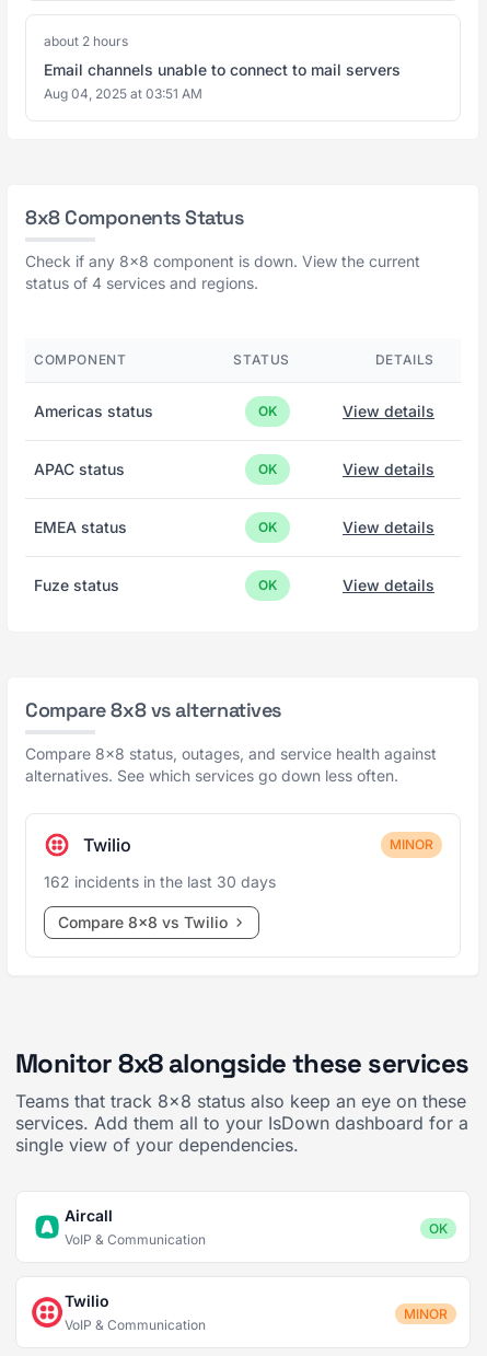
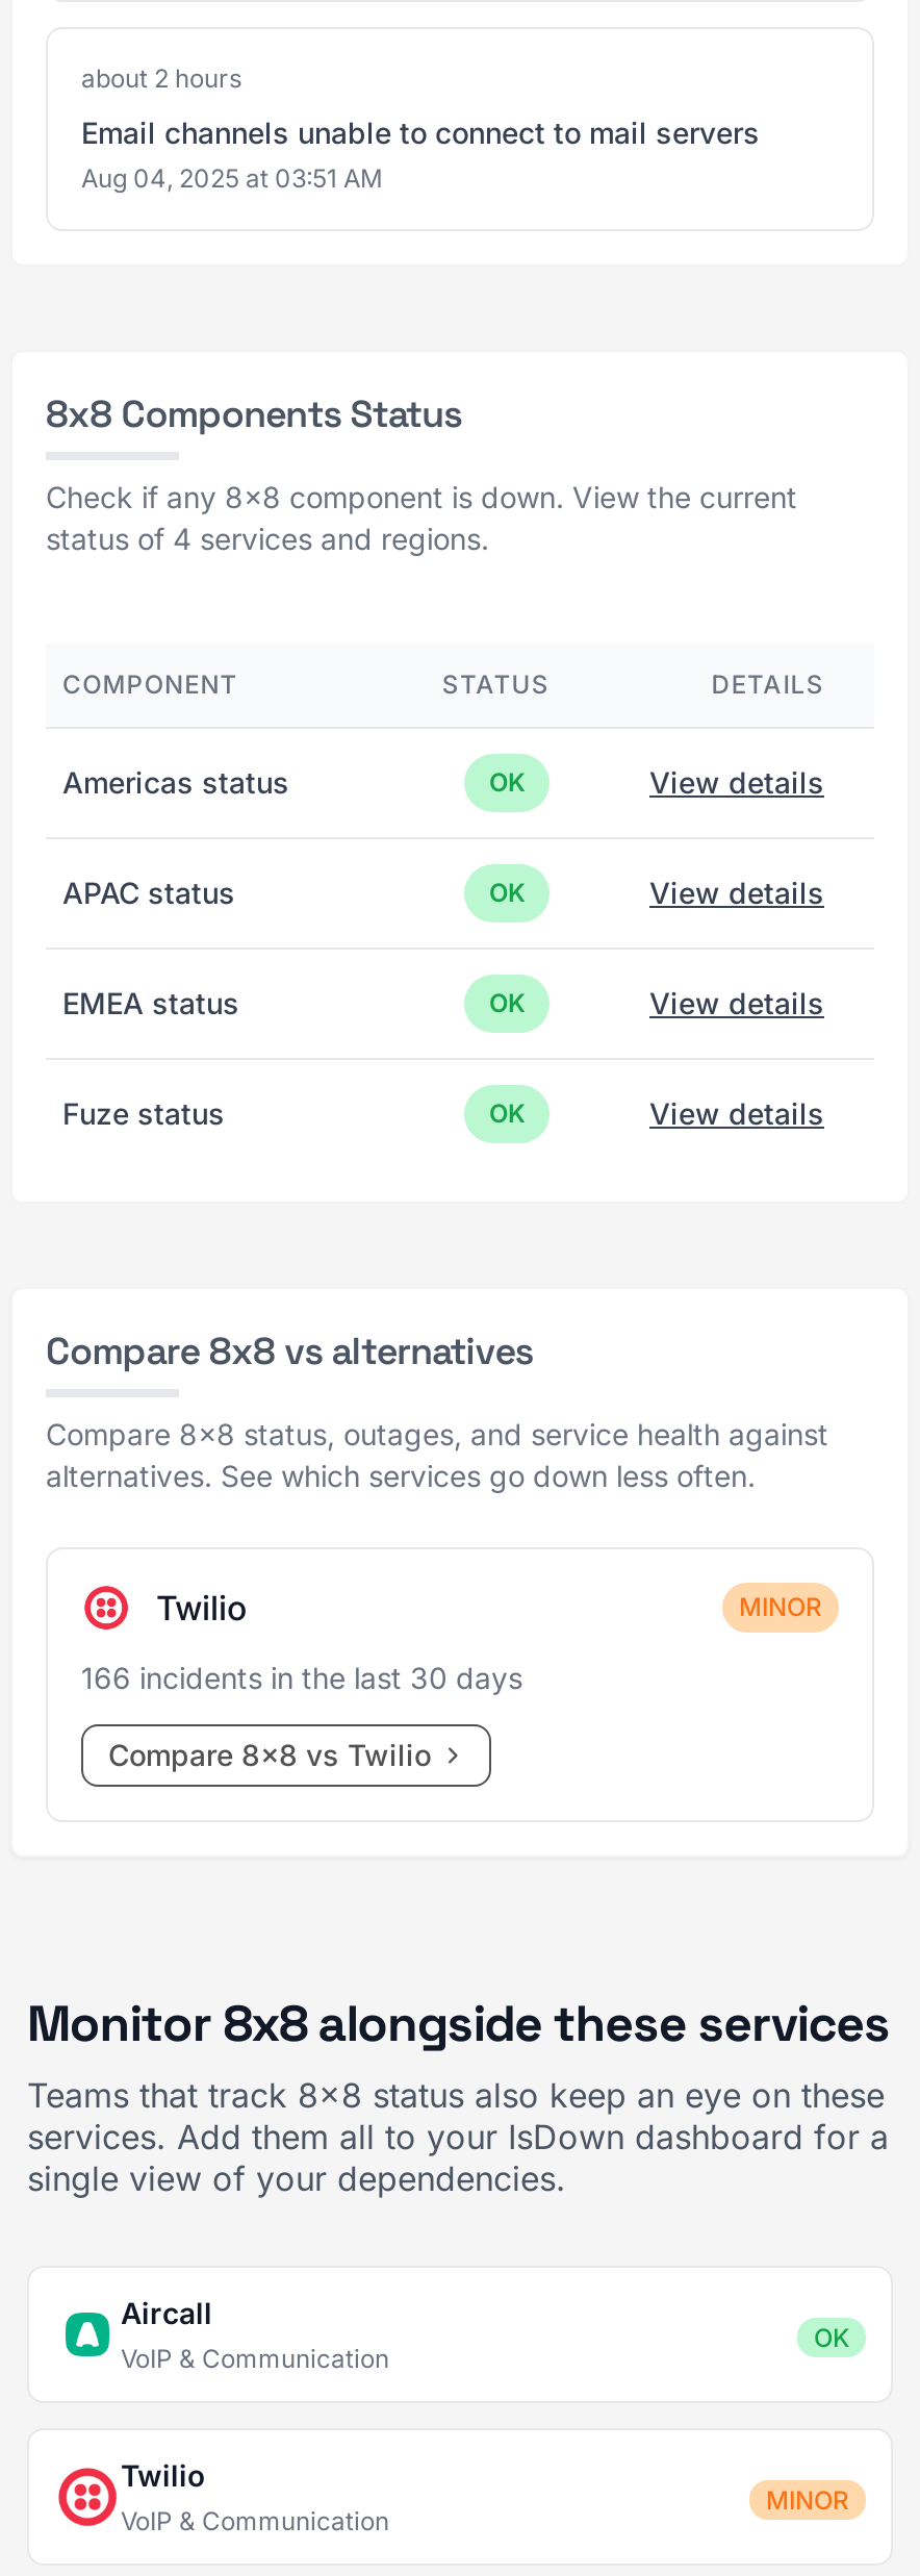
- 162 incidents in the last 30 days
+ 166 incidents in the last 30 days
